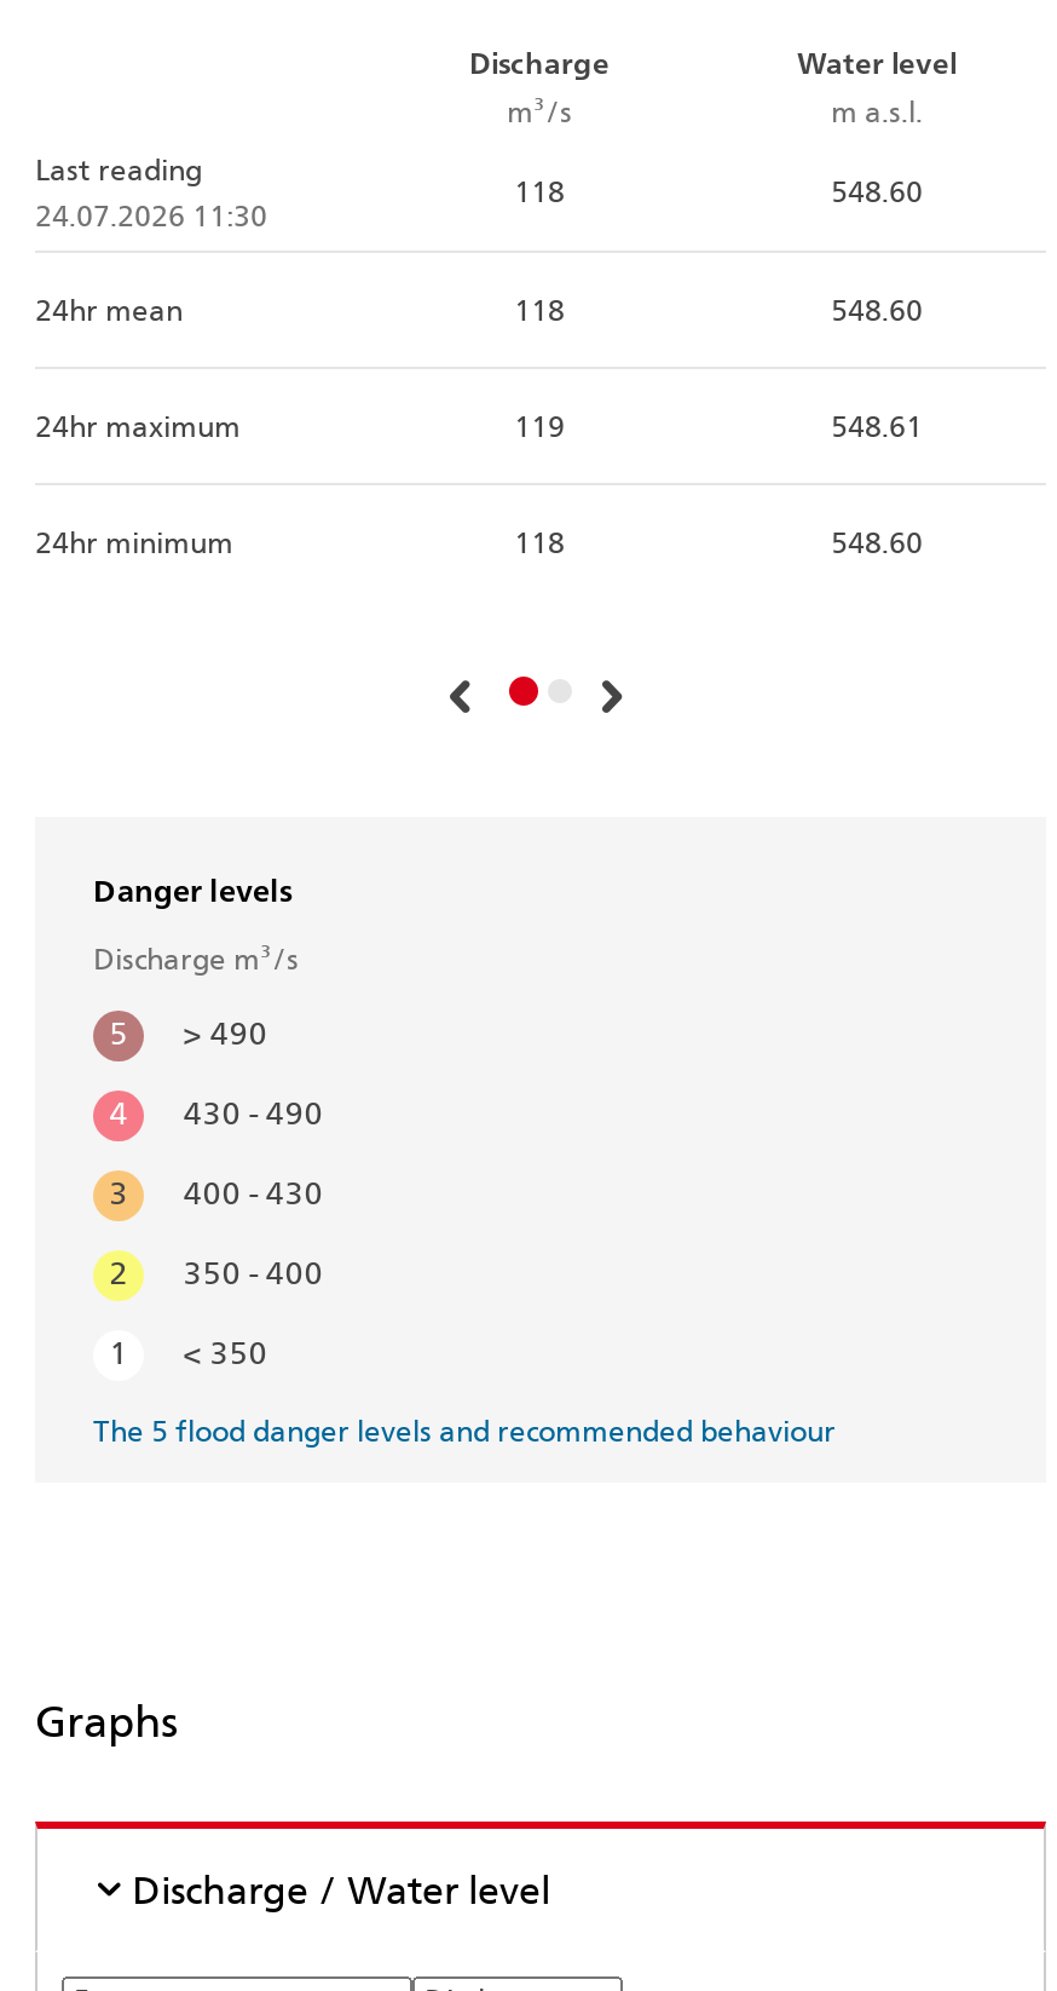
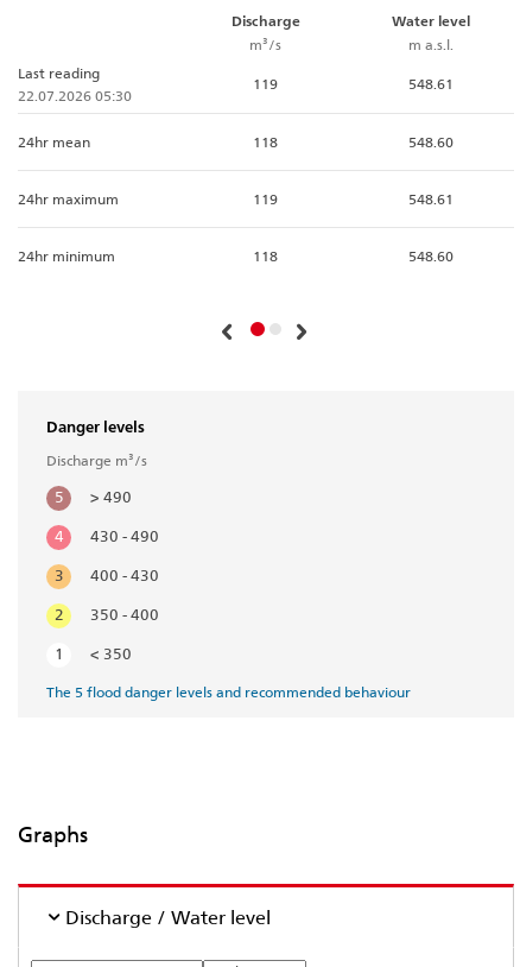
- 118
+ 119

- 548.60
+ 548.61

- 24.07.2026 11:30
+ 22.07.2026 05:30
